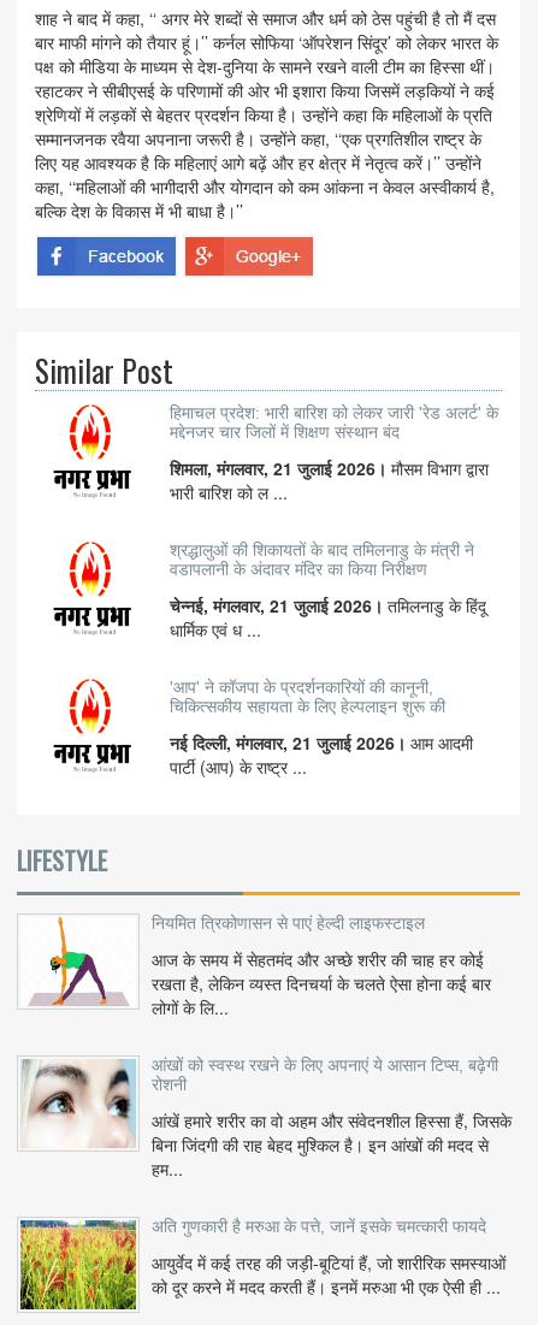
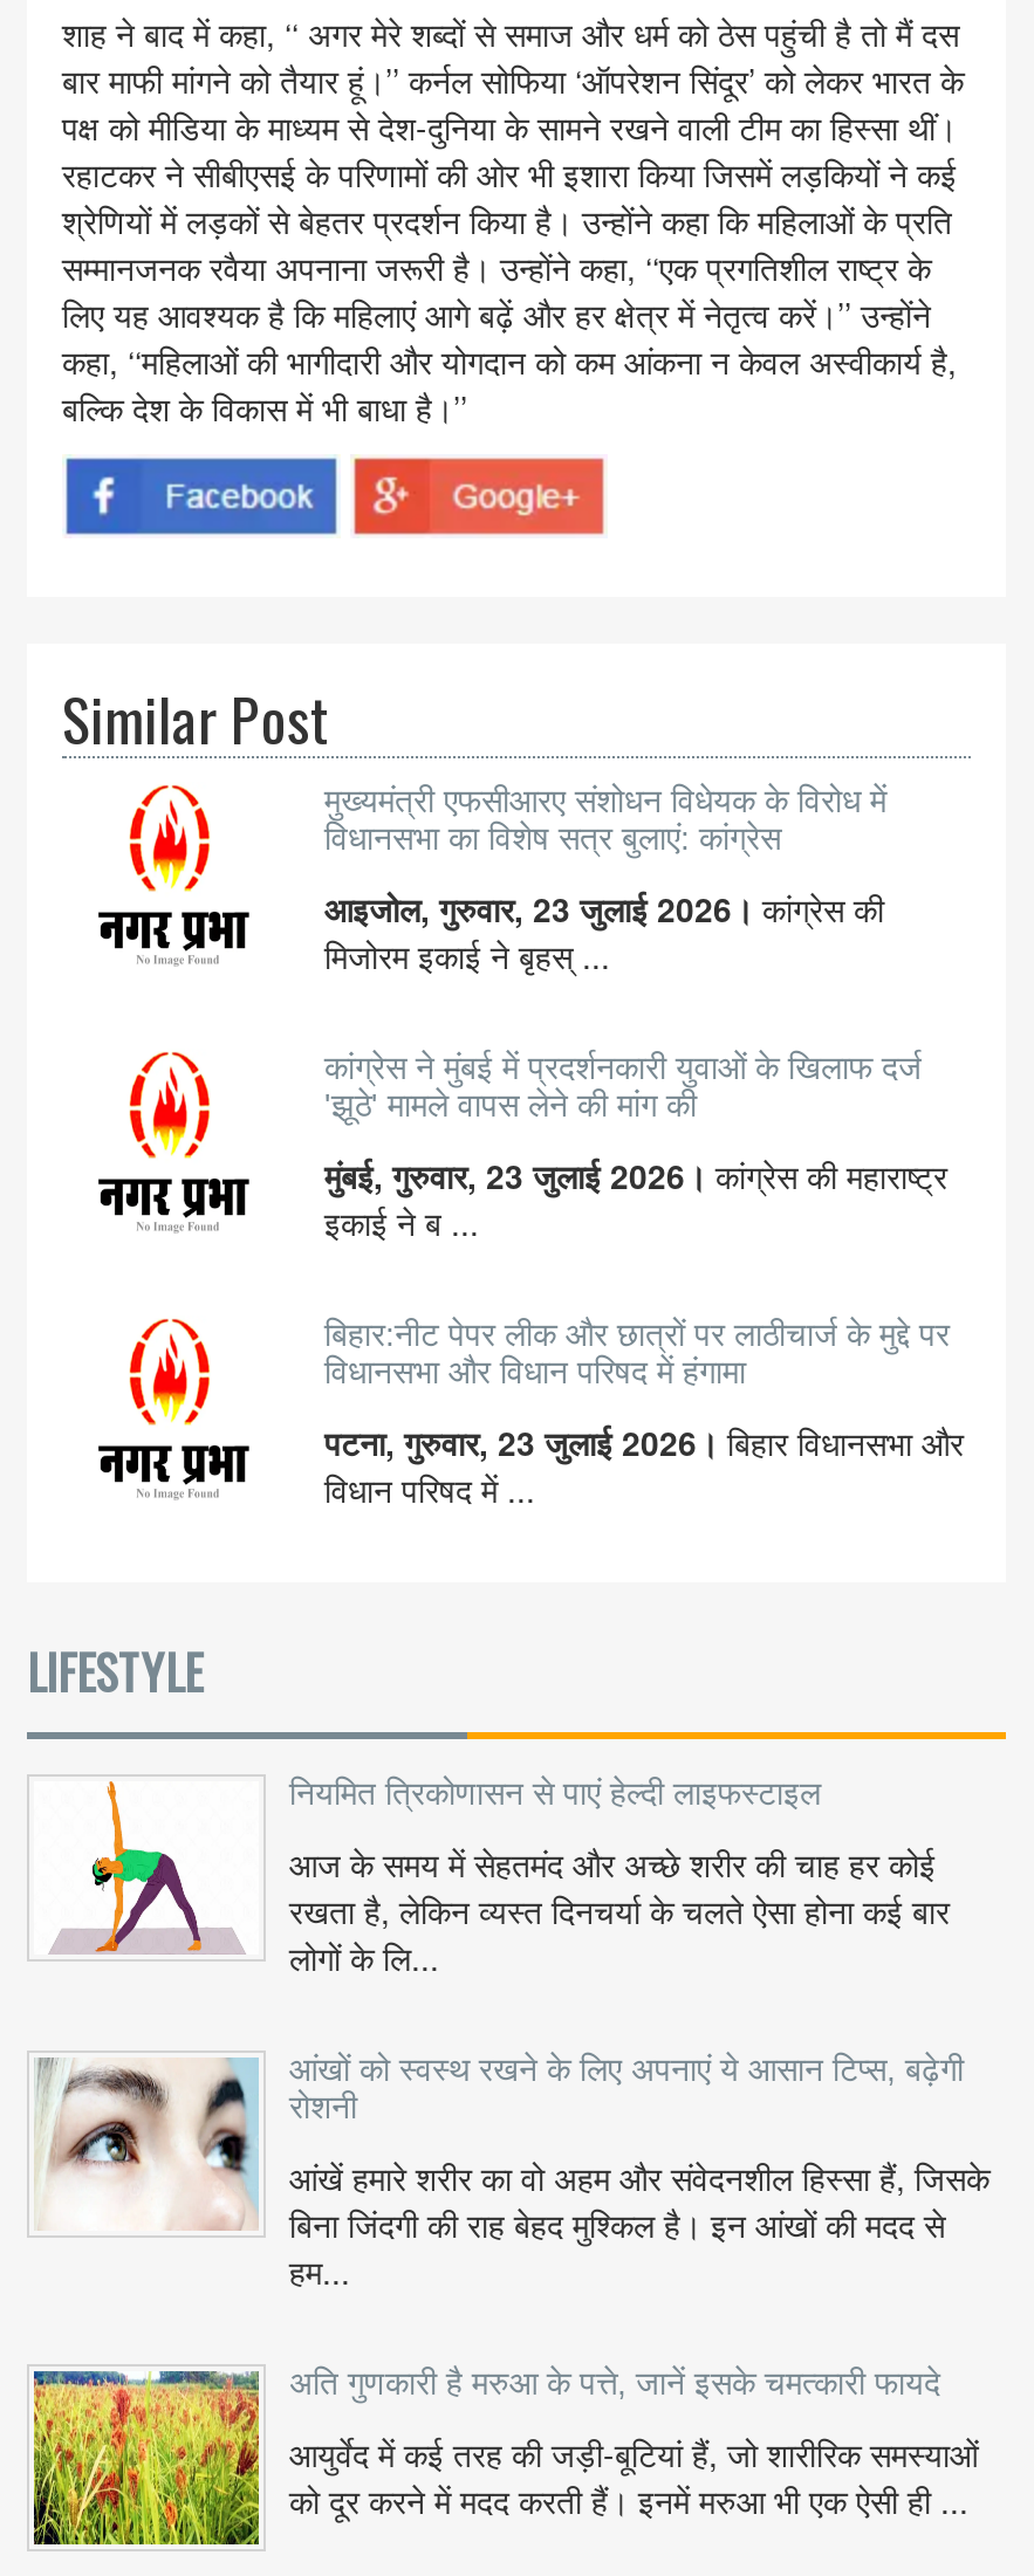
- हिमाचल प्रदेश: भारी बारिश को लेकर जारी 'रेड अलर्ट' के
- मद्देनजर चार जिलों में शिक्षण संस्थान बंद
+ मुख्यमंत्री एफसीआरए संशोधन विधेयक के विरोध में
+ विधानसभा का विशेष सत्र बुलाएं: कांग्रेस

- शिमला, मंगलवार, 21 जुलाई 2026। मौसम विभाग द्वारा
- भारी बारिश को ल ...
+ आइजोल, गुरुवार, 23 जुलाई 2026। कांग्रेस की
+ मिजोरम इकाई ने बृहस् ...

- श्रद्धालुओं की शिकायतों के बाद तमिलनाडु के मंत्री ने
- वडापलानी के अंदावर मंदिर का किया निरीक्षण
+ कांग्रेस ने मुंबई में प्रदर्शनकारी युवाओं के खिलाफ दर्ज
+ 'झूठे' मामले वापस लेने की मांग की

- चेन्नई, मंगलवार, 21 जुलाई 2026। तमिलनाडु के हिंदू
- धार्मिक एवं ध ...
+ मुंबई, गुरुवार, 23 जुलाई 2026। कांग्रेस की महाराष्ट्र
+ इकाई ने ब ...

- 'आप' ने कॉजपा के प्रदर्शनकारियों की कानूनी,
- चिकित्सकीय सहायता के लिए हेल्पलाइन शुरू की
+ बिहार:नीट पेपर लीक और छात्रों पर लाठीचार्ज के मुद्दे पर
+ विधानसभा और विधान परिषद में हंगामा

- नई दिल्ली, मंगलवार, 21 जुलाई 2026। आम आदमी
- पार्टी (आप) के राष्ट्र ...
+ पटना, गुरुवार, 23 जुलाई 2026। बिहार विधानसभा और
+ विधान परिषद में ...
